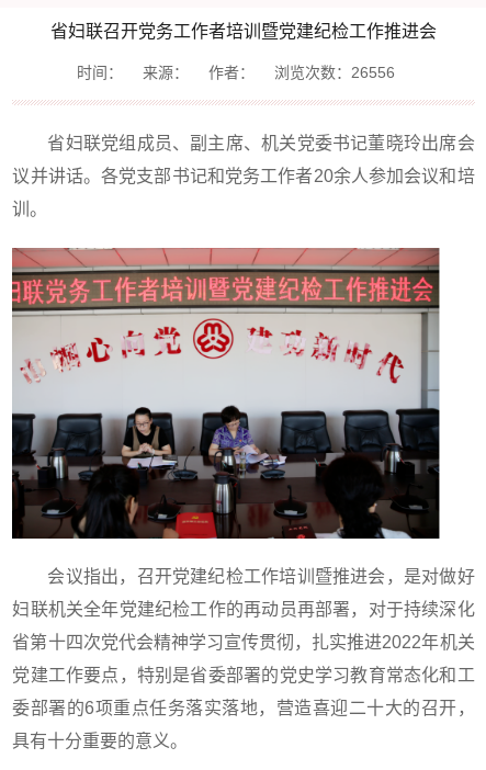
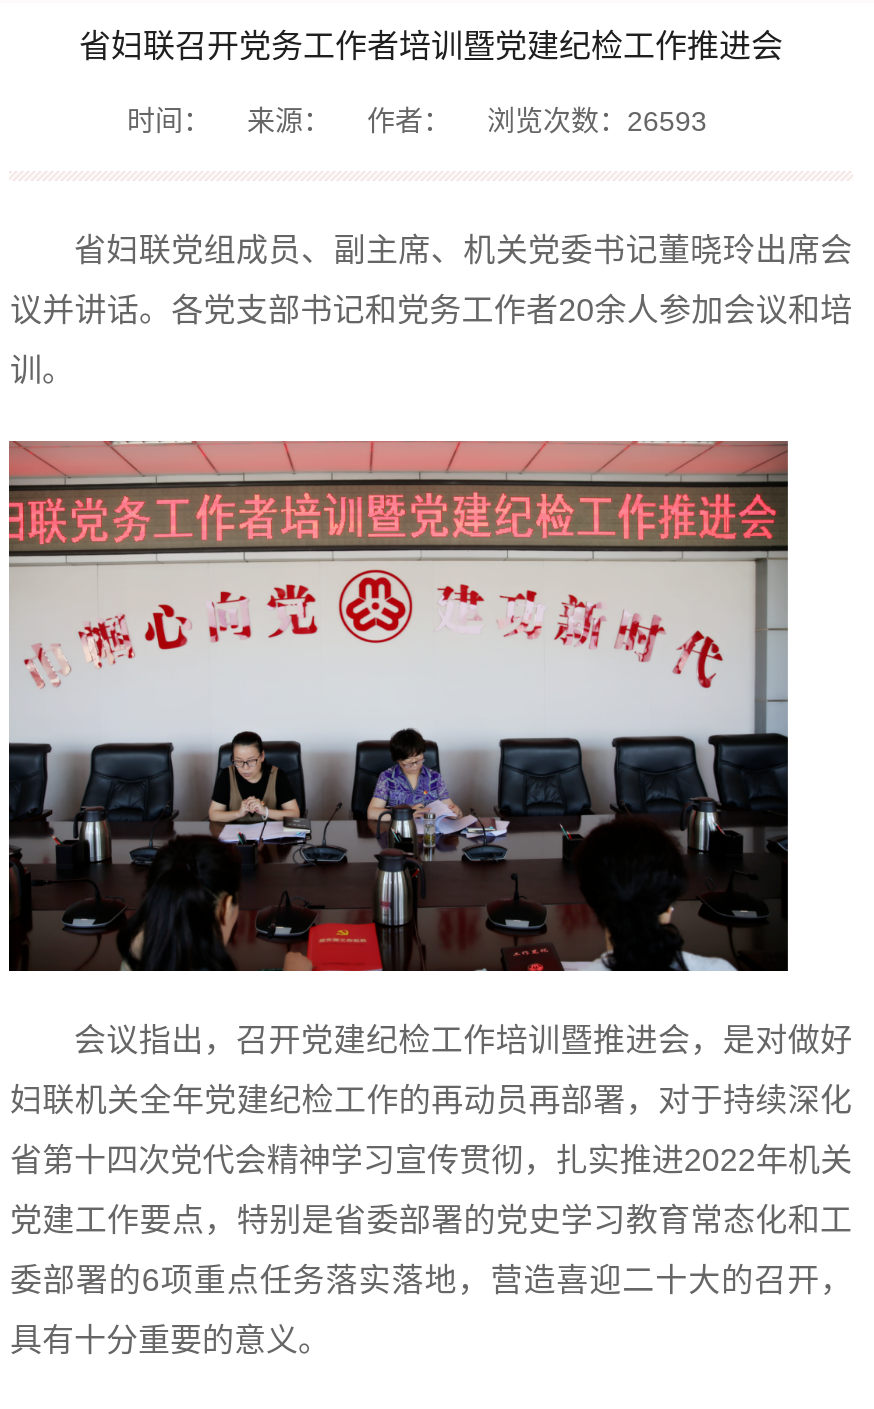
- 时间： 来源： 作者： 浏览次数：26556
+ 时间： 来源： 作者： 浏览次数：26593
